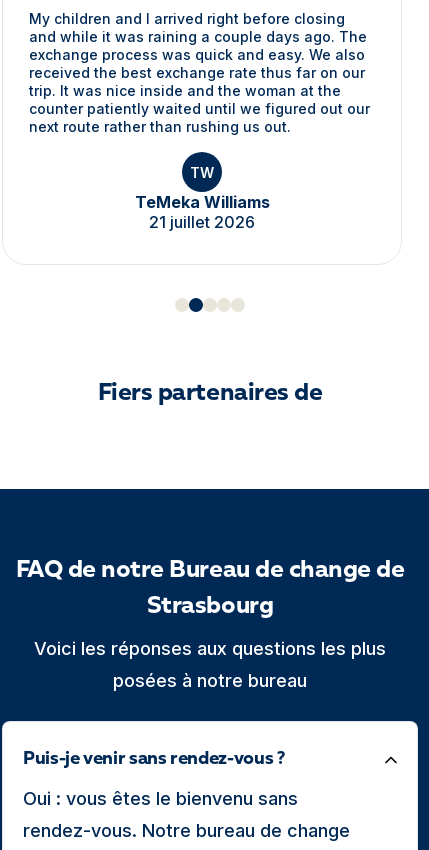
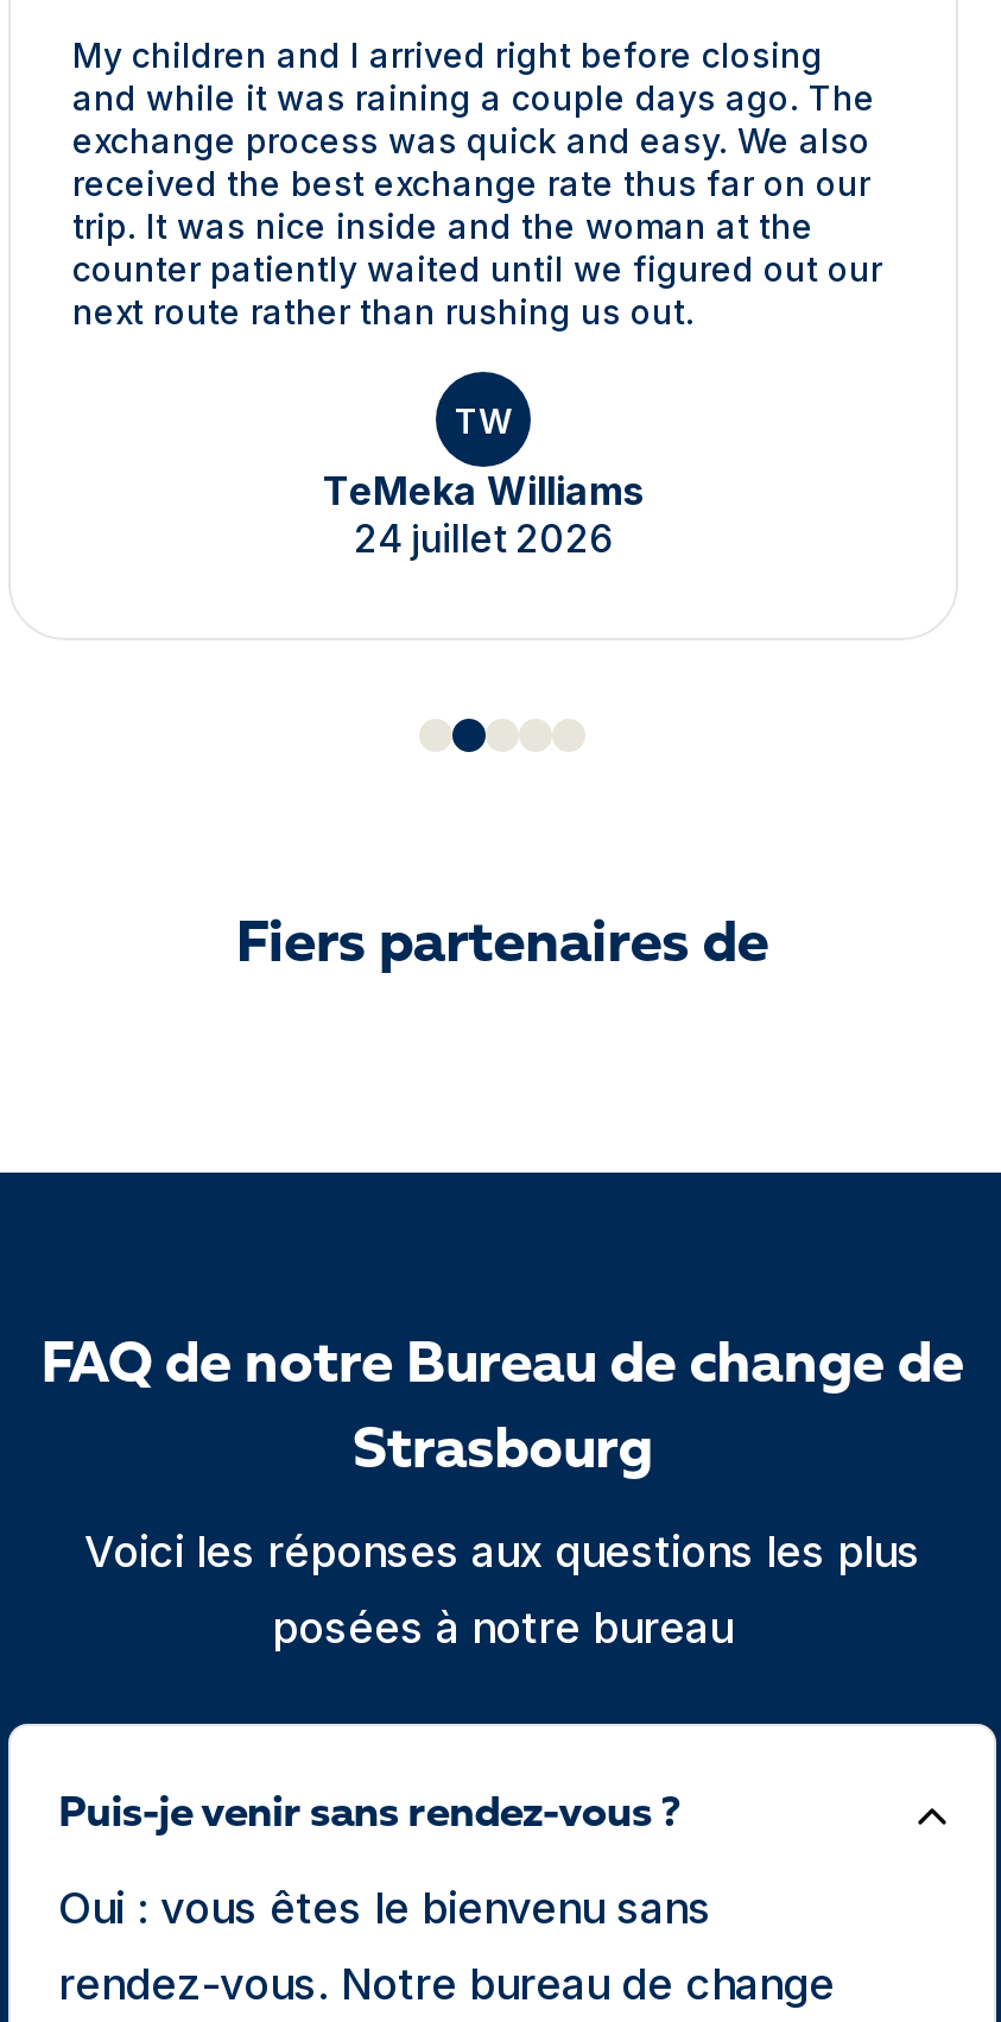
- 21 juillet 2026
+ 24 juillet 2026
